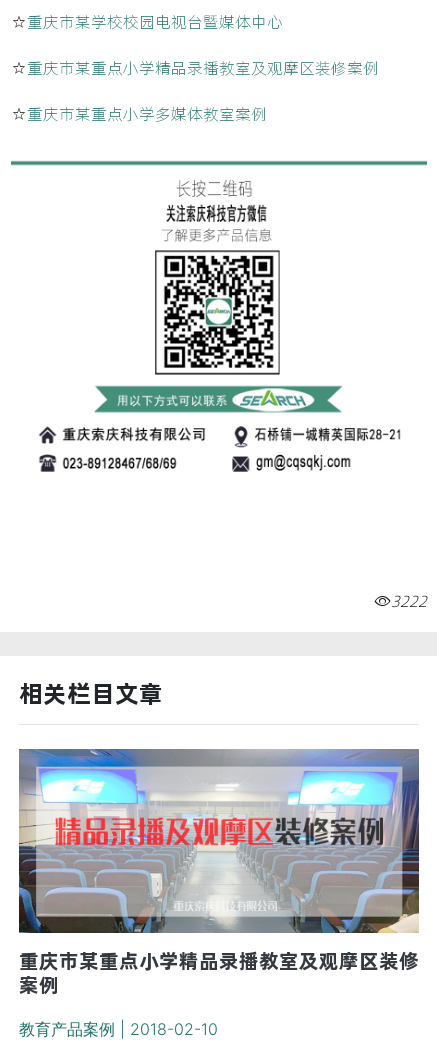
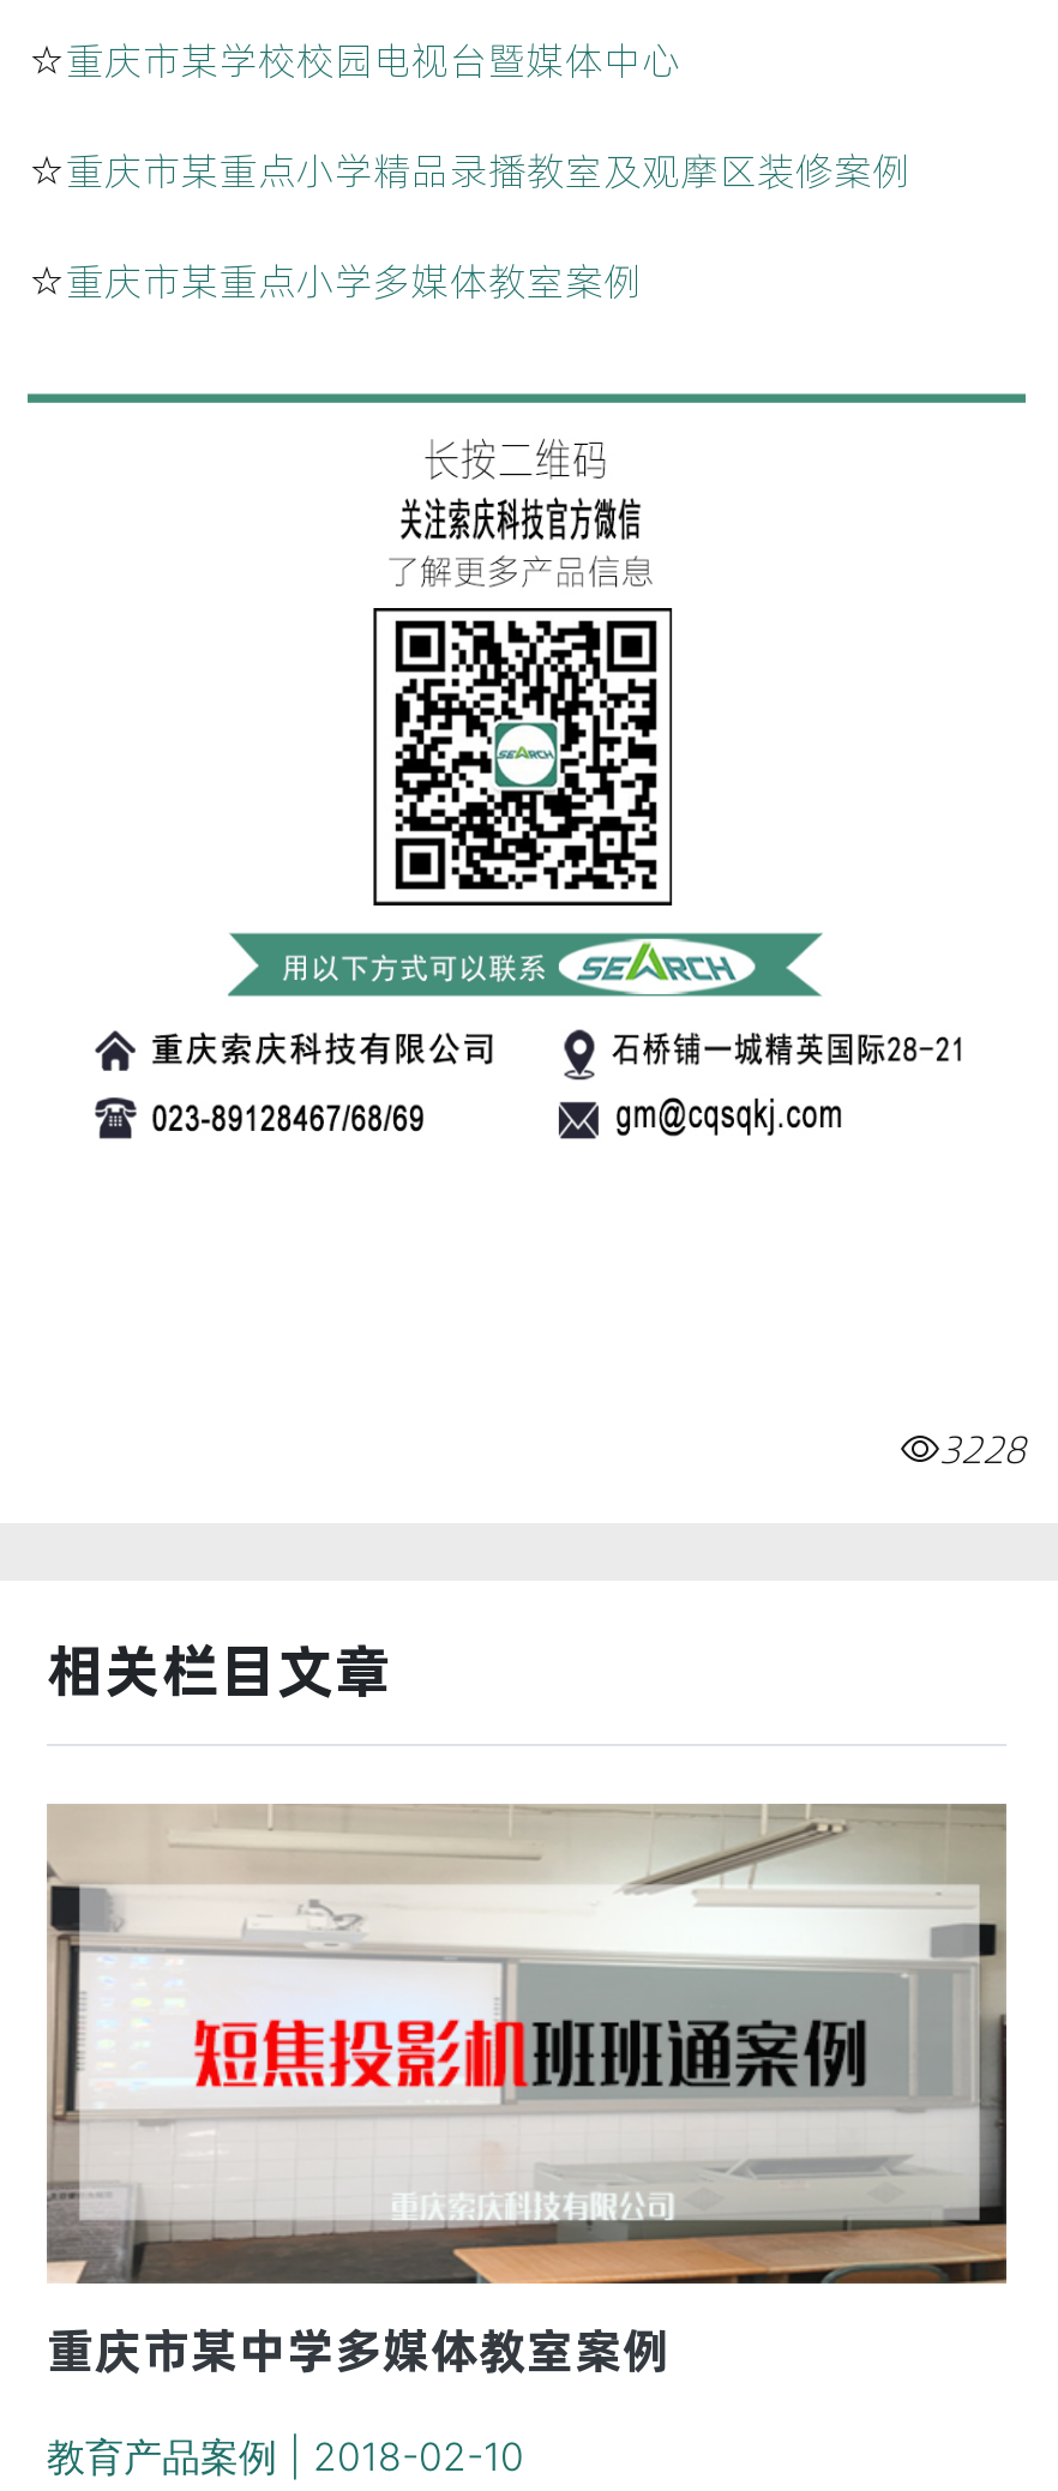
- 3222
+ 3228

- [image]
- 重庆市某重点小学精品录播教室及观摩区装修
- 案例
+ [image]
+ 重庆市某中学多媒体教室案例
